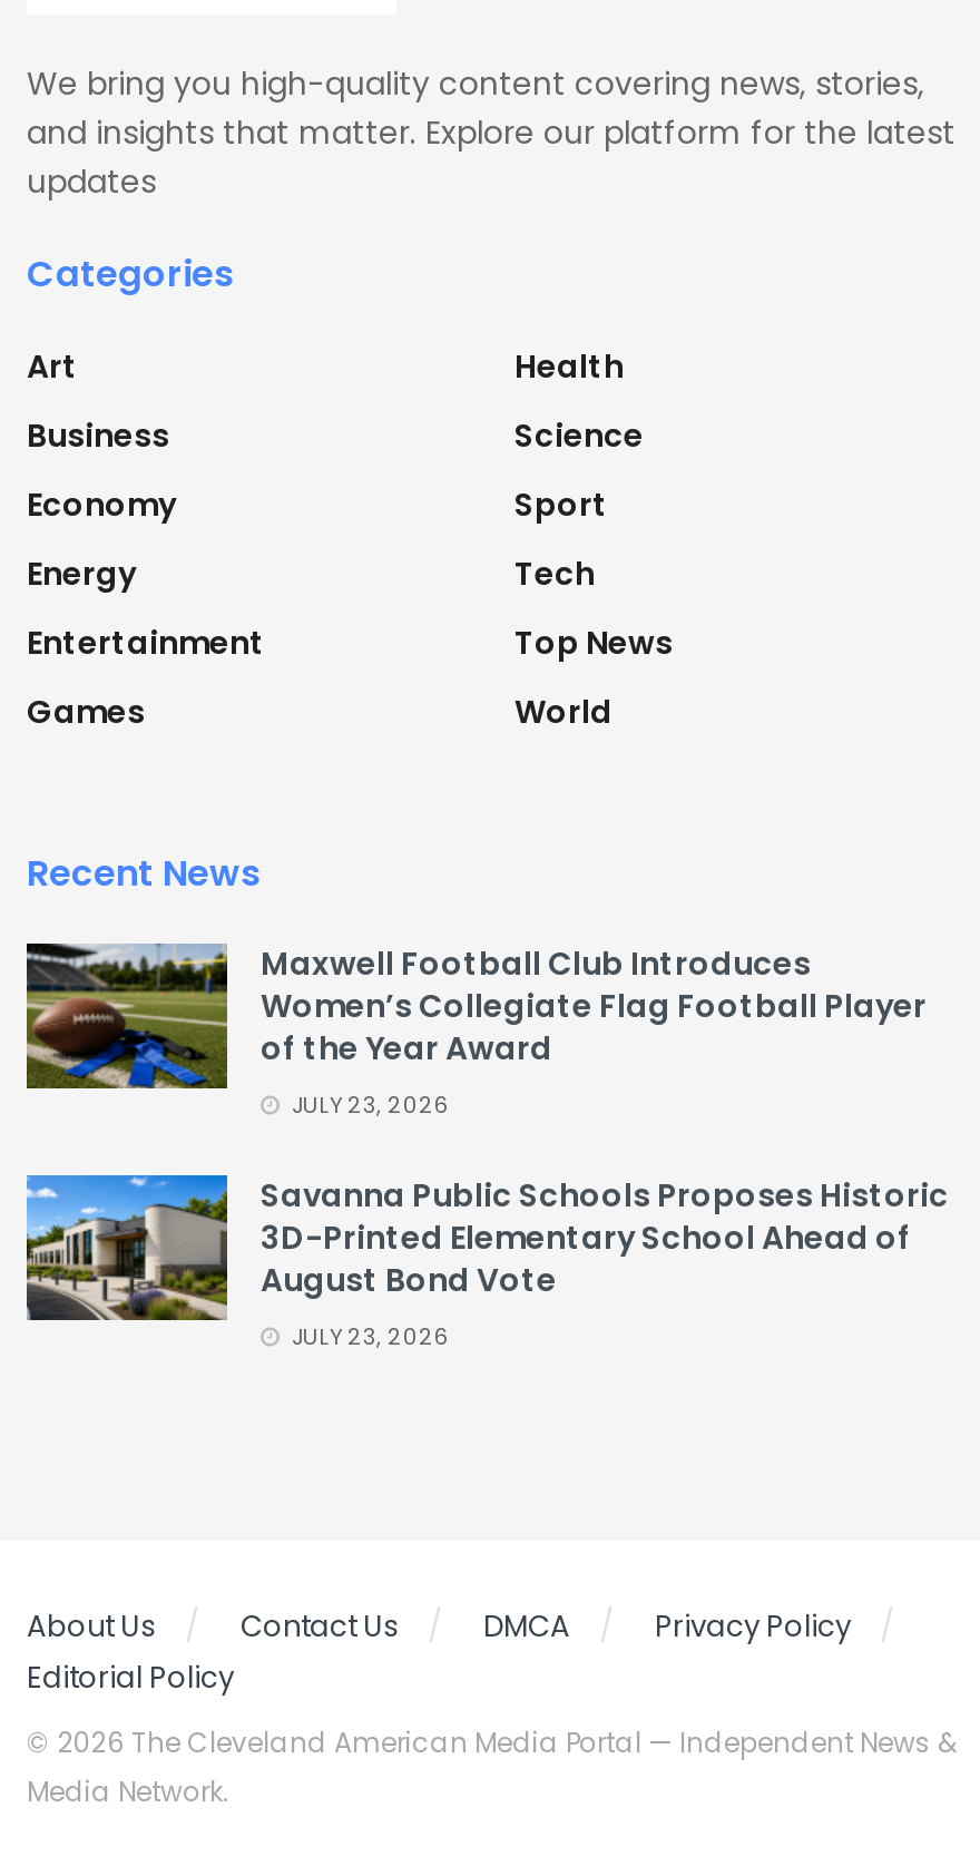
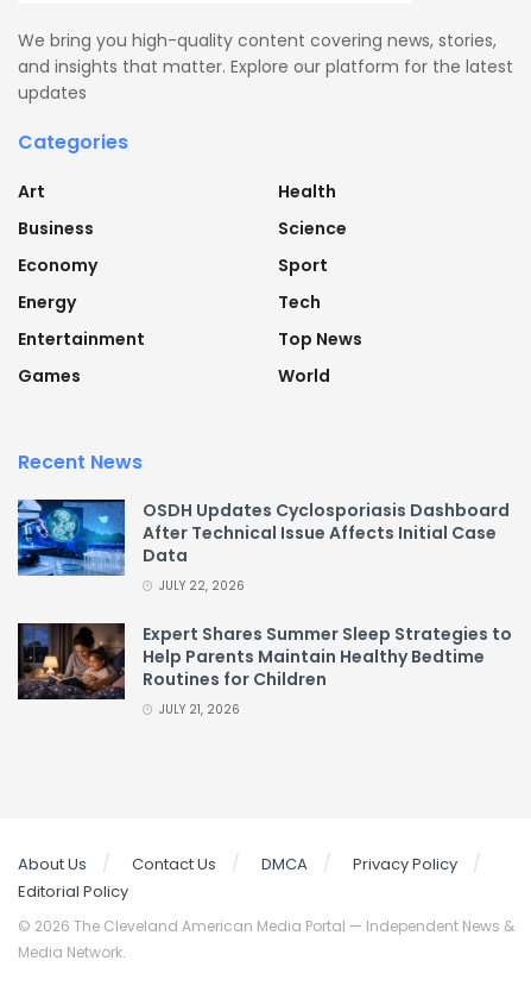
- [image]
- Maxwell Football Club Introduces
- Women’s Collegiate Flag Football Player
- of the Year Award
- JULY 23, 2026
+ [image]
+ OSDH Updates Cyclosporiasis Dashboard
+ After Technical Issue Affects Initial Case
+ Data
+ JULY 22, 2026

- [image]
- Savanna Public Schools Proposes Historic
- 3D-Printed Elementary School Ahead of
- August Bond Vote
- JULY 23, 2026
+ [image]
+ Expert Shares Summer Sleep Strategies to
+ Help Parents Maintain Healthy Bedtime
+ Routines for Children
+ JULY 21, 2026
